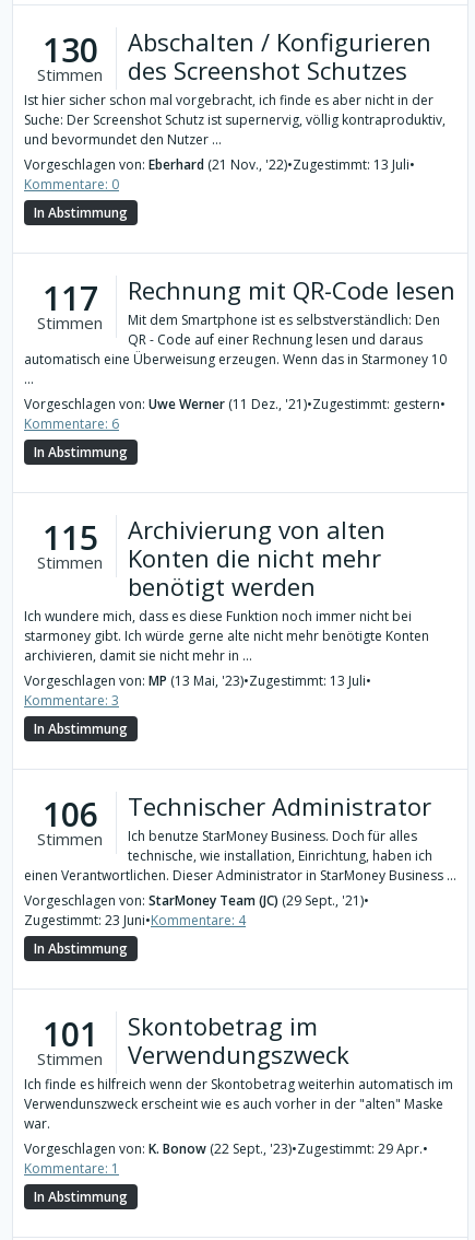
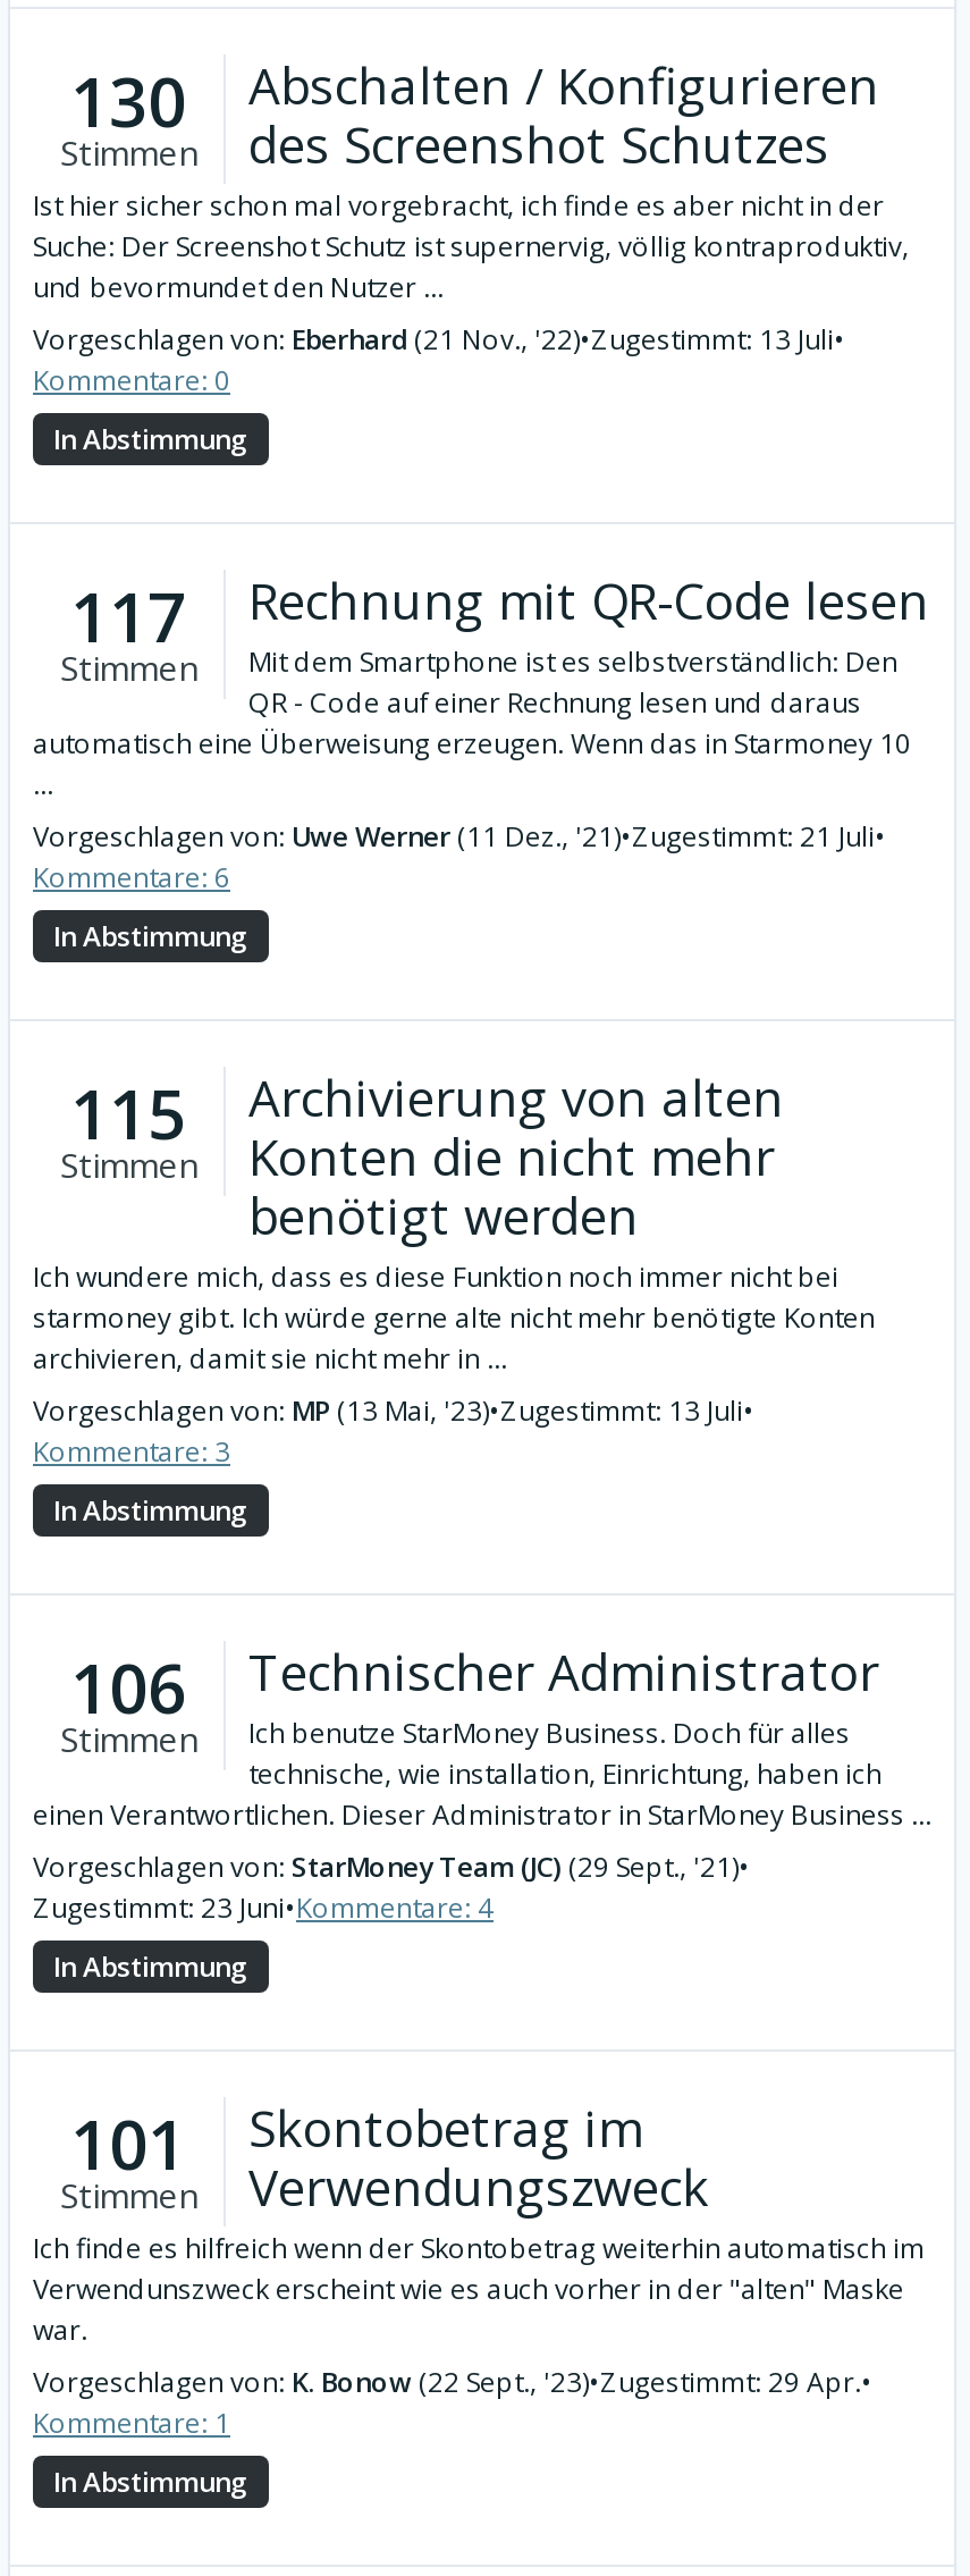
- Vorgeschlagen von: Uwe Werner (11 Dez., '21) •Zugestimmt: gestern•
+ Vorgeschlagen von: Uwe Werner (11 Dez., '21) •Zugestimmt: 21 Juli•
